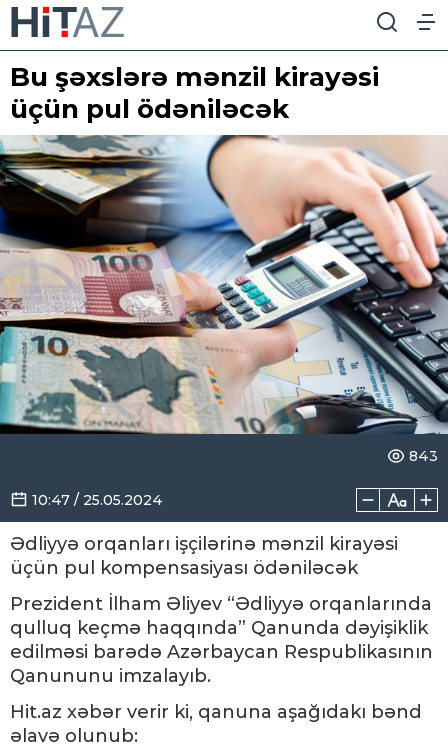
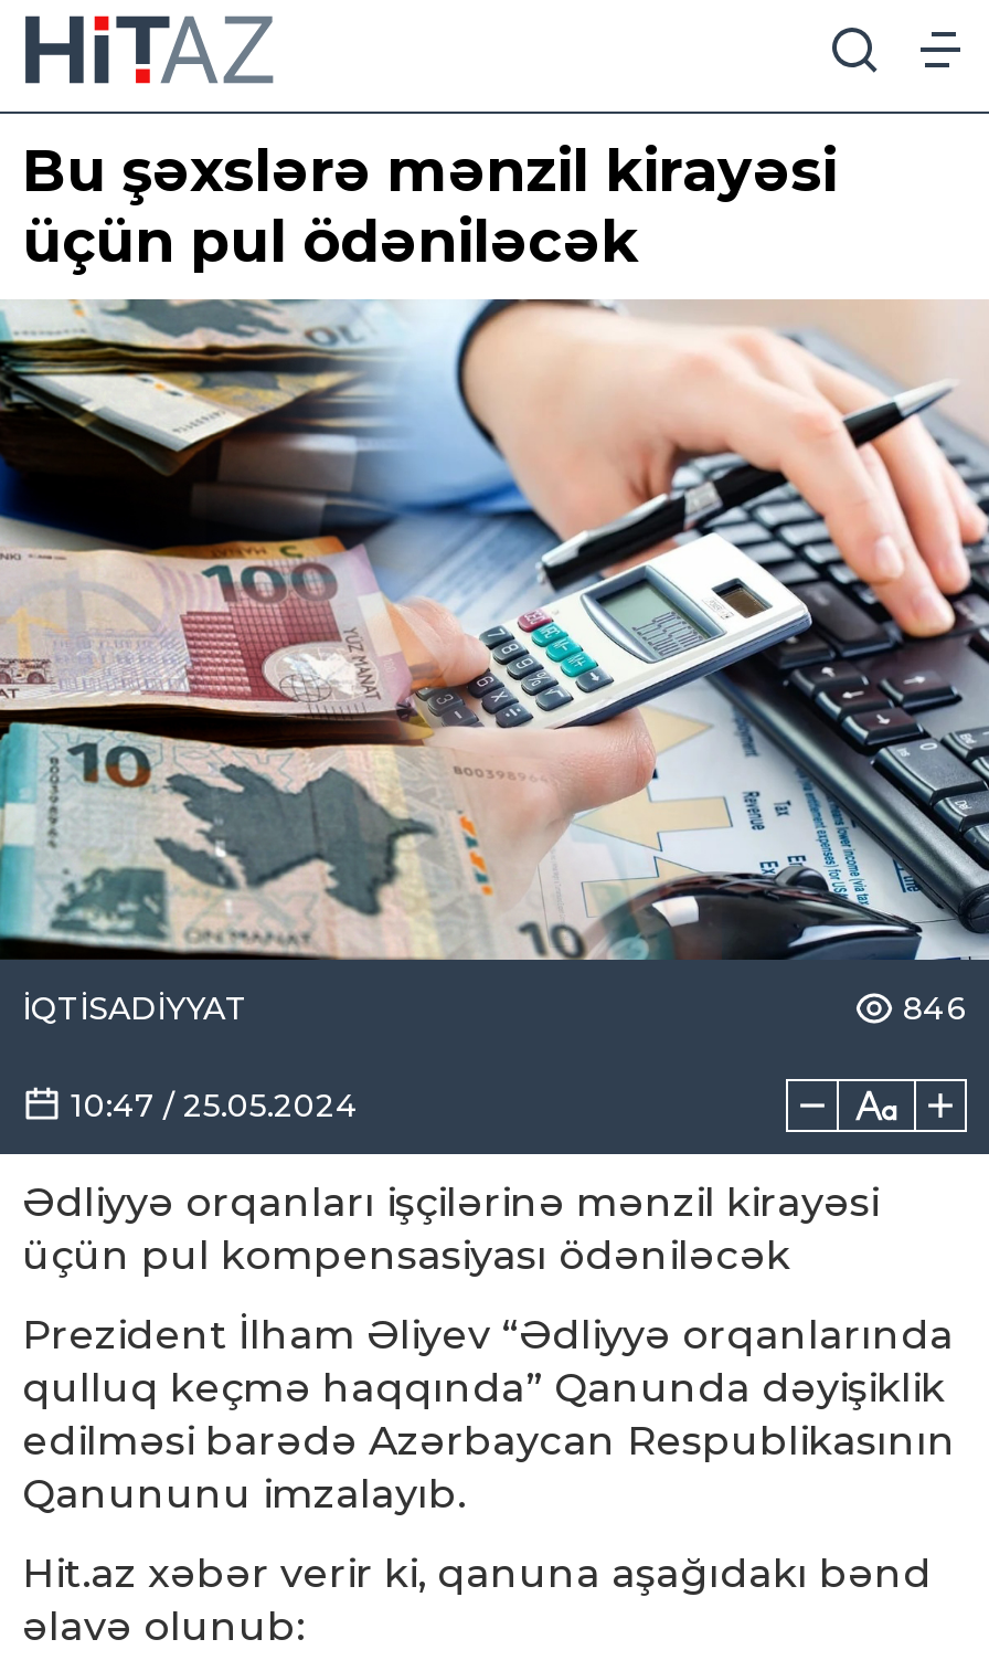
+ İQTİSADİYYAT

- 843
+ 846
